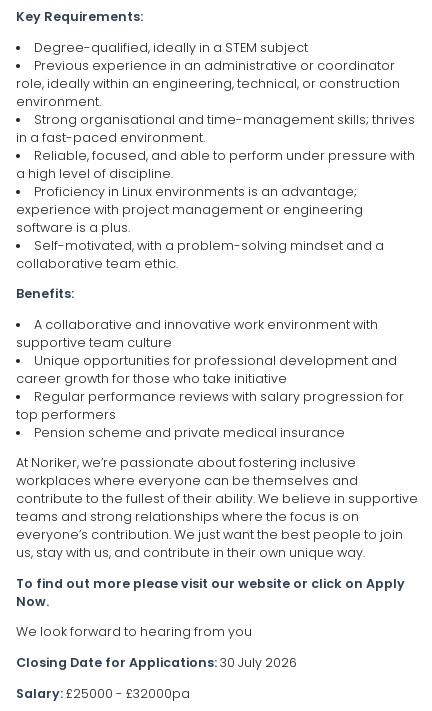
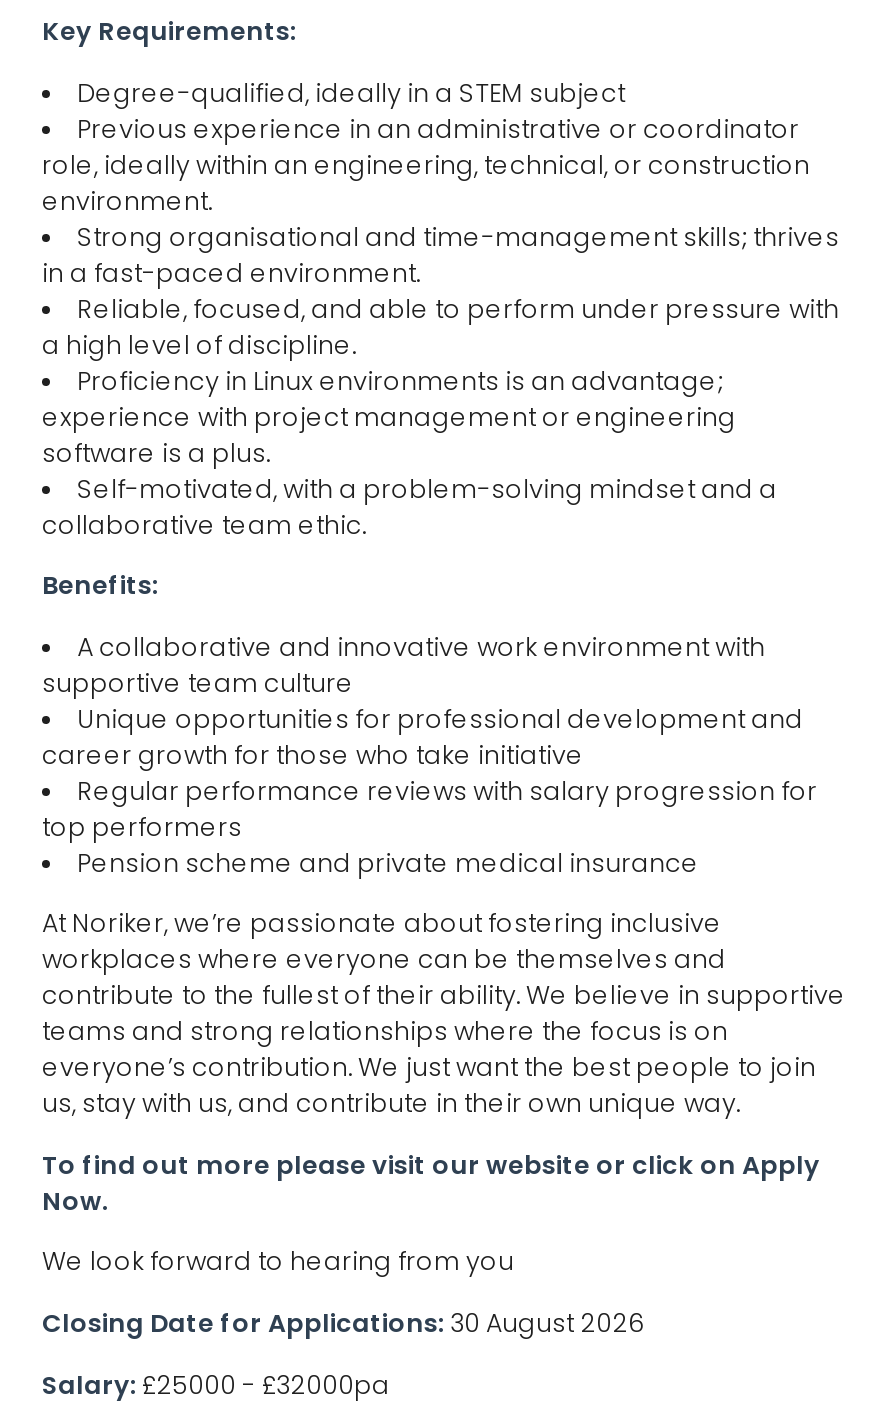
- Closing Date for Applications: 30 July 2026
+ Closing Date for Applications: 30 August 2026
